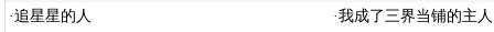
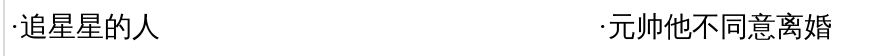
- ·我成了三界当铺的主人
+ ·元帅他不同意离婚
